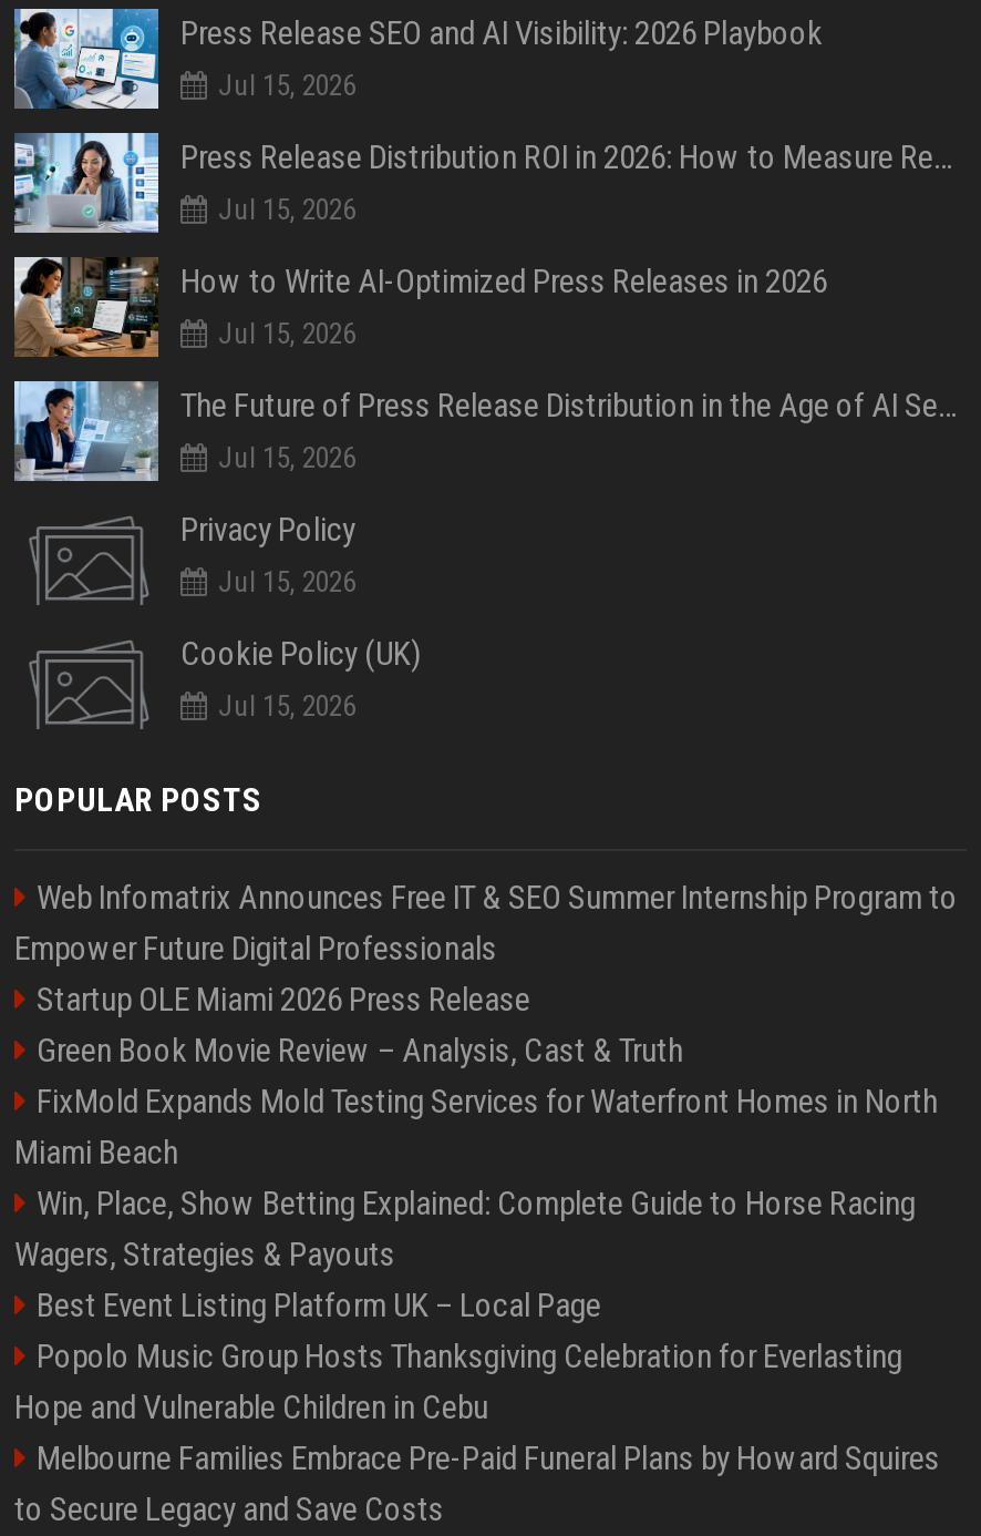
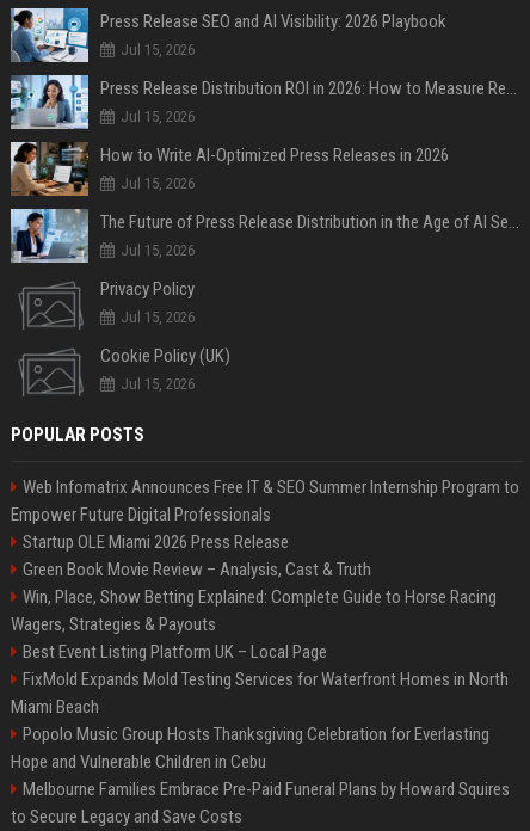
moved down: FixMold Expands Mold Testing Services for Waterfront Homes in North | Miami Beach

moved up: Win, Place, Show Betting Explained: Complete Guide to Horse Racing | Wagers, Strategies & Payouts | Best Event Listing Platform UK – Local Page
